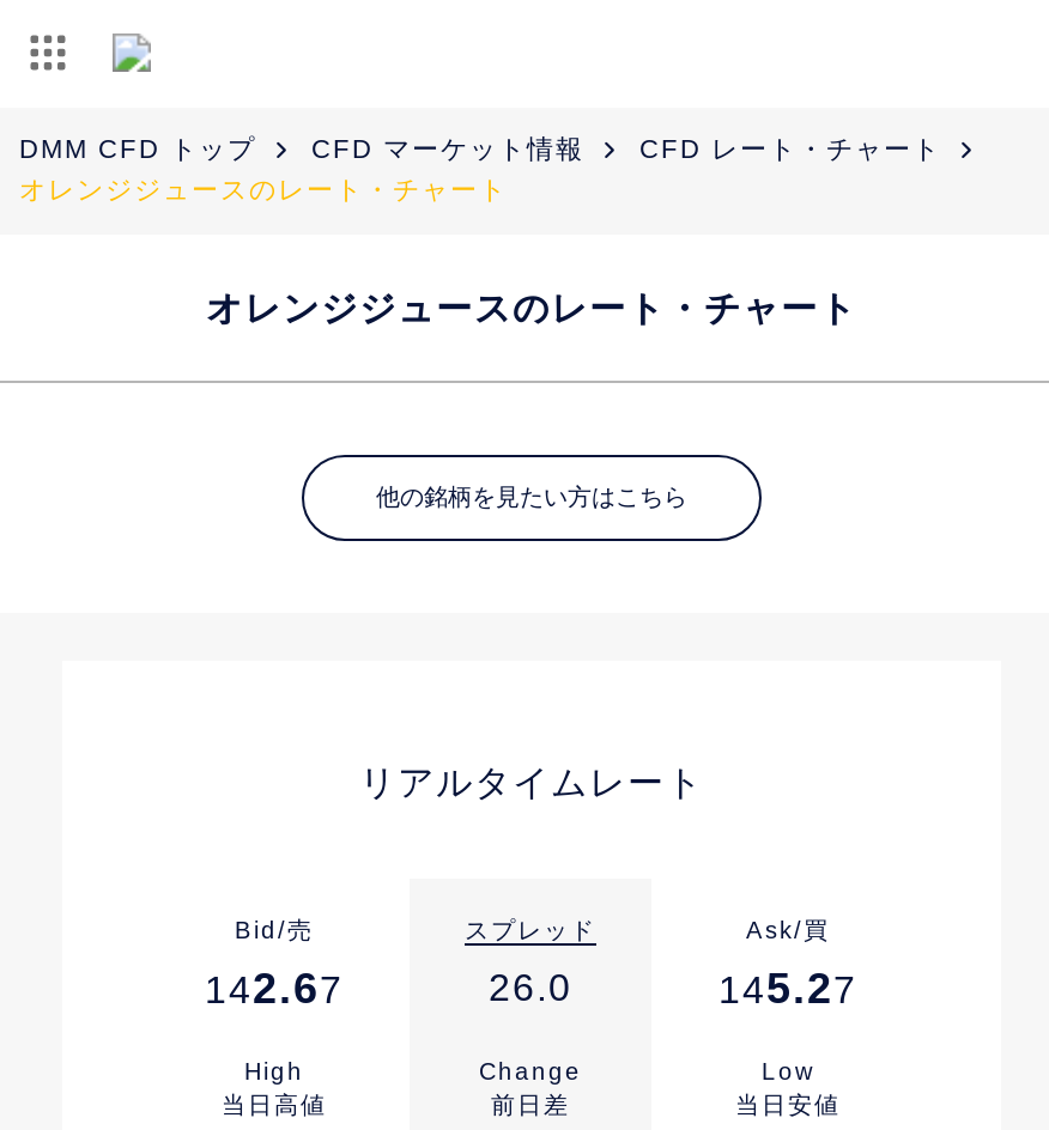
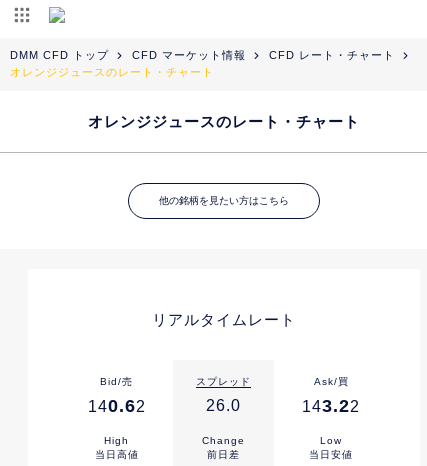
- 142.67
+ 140.62

- 145.27
+ 143.22
